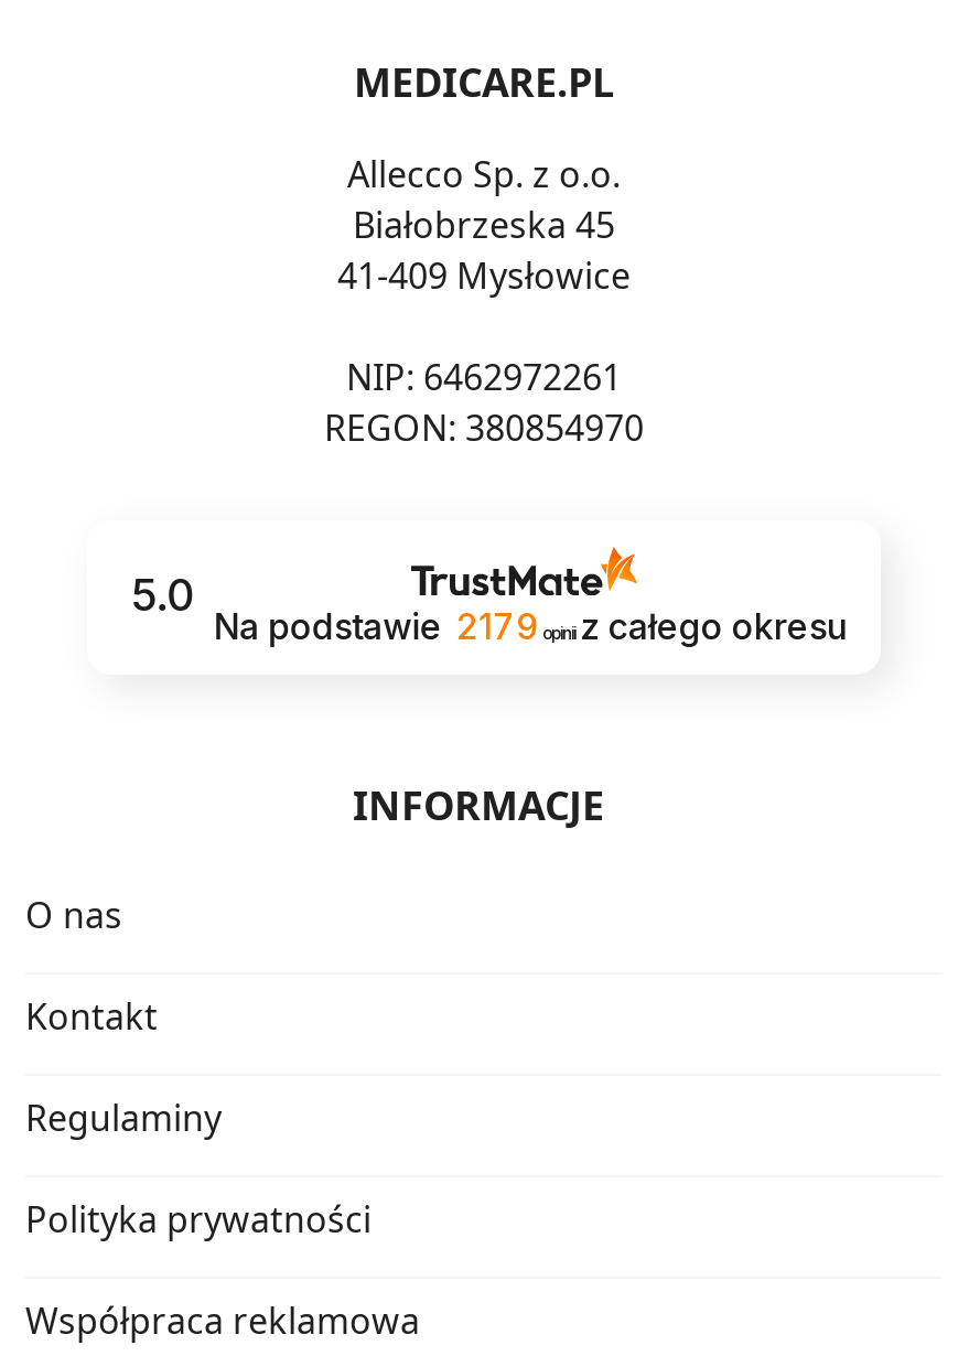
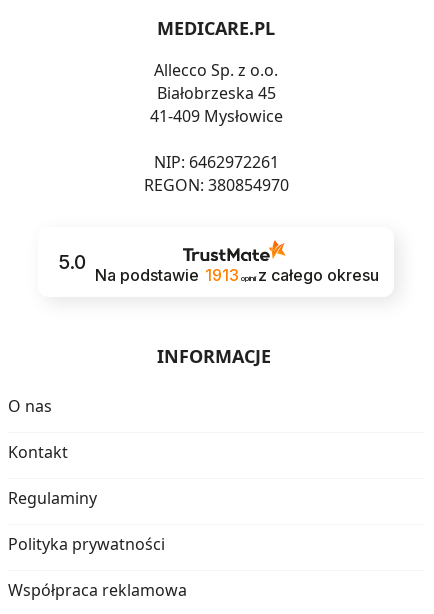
- Na podstawie 2179 opiniiz całego okresu
+ Na podstawie 1913 opiniiz całego okresu
